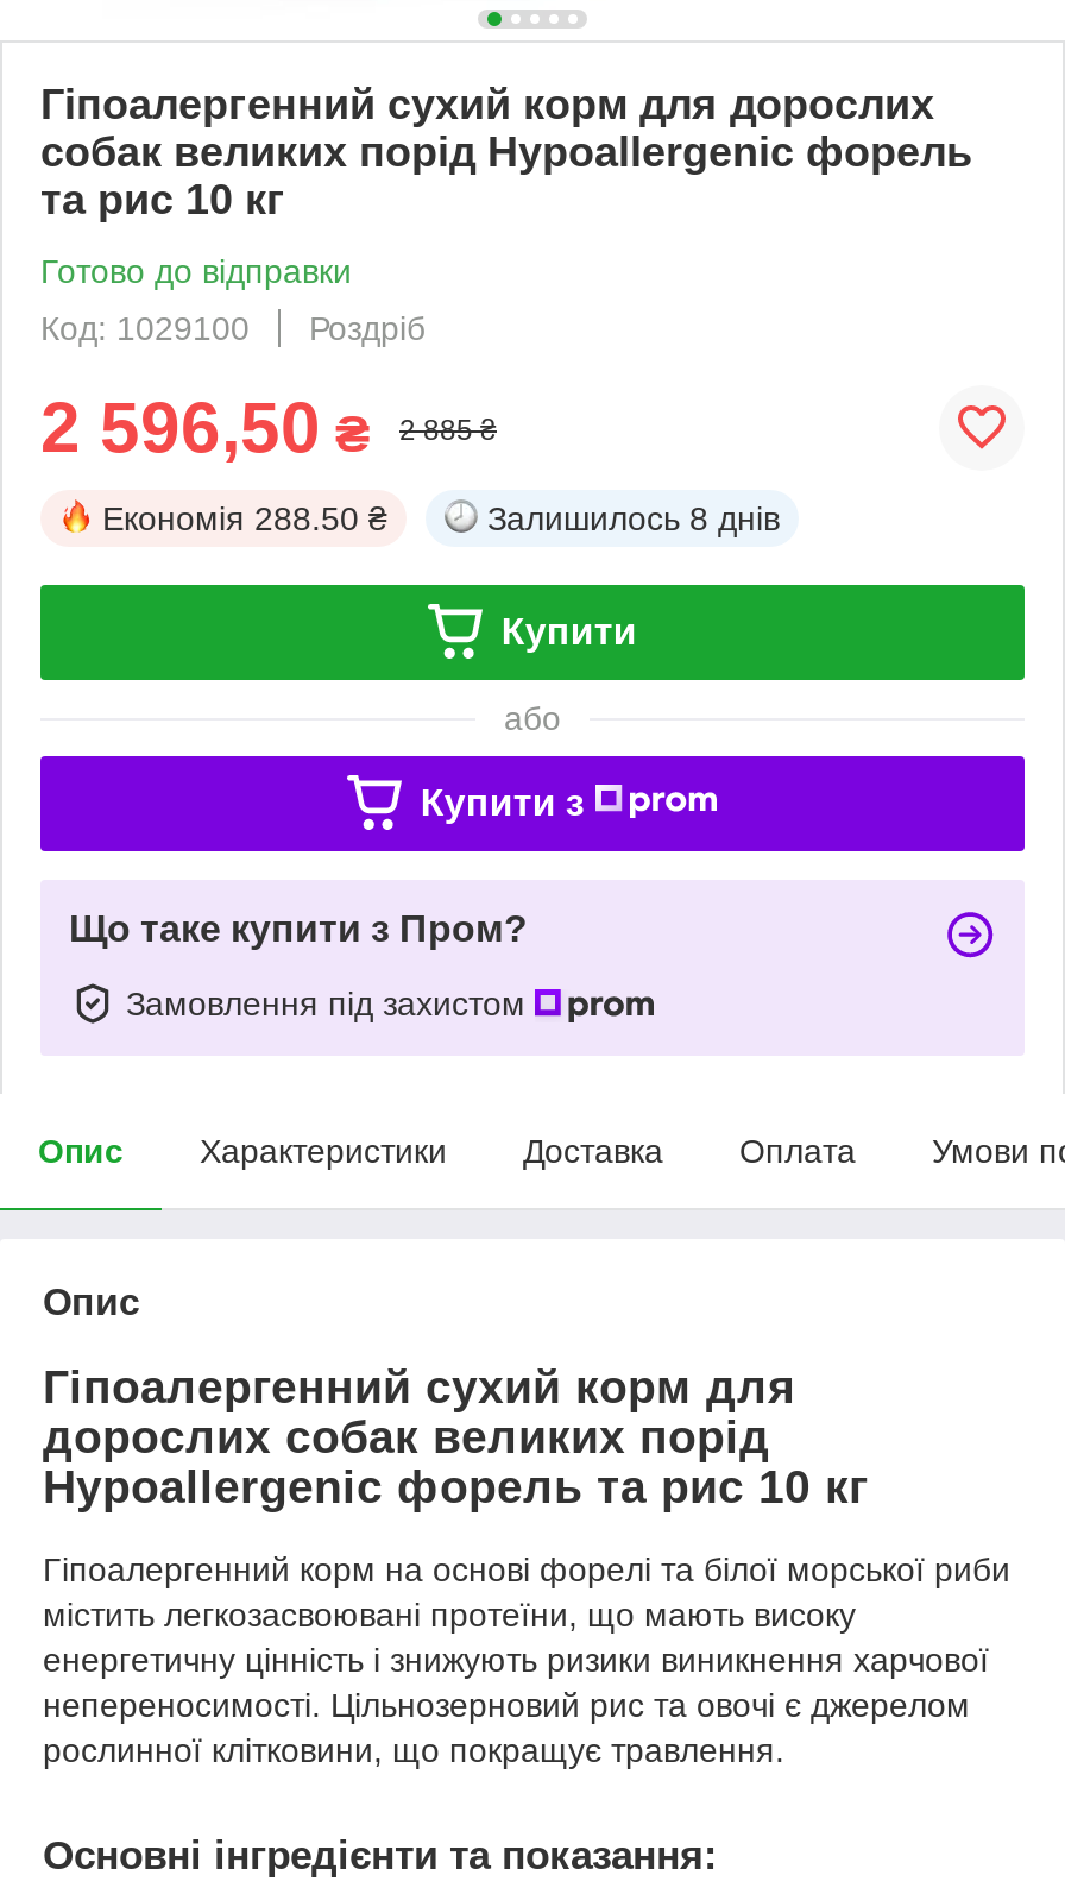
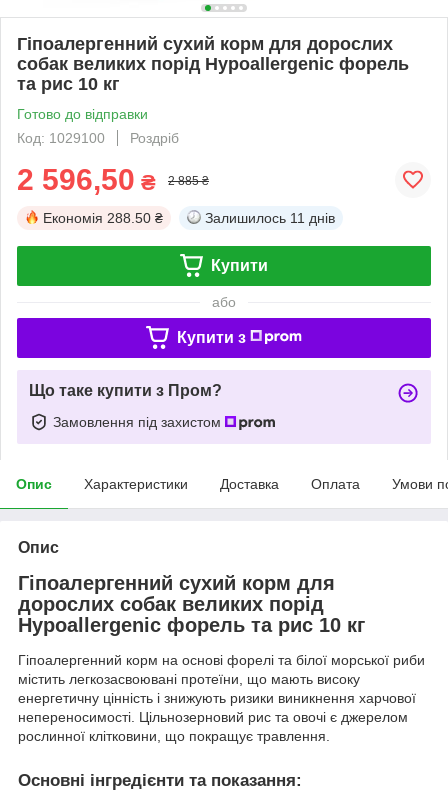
- Залишилось 8 днів
+ Залишилось 11 днів
